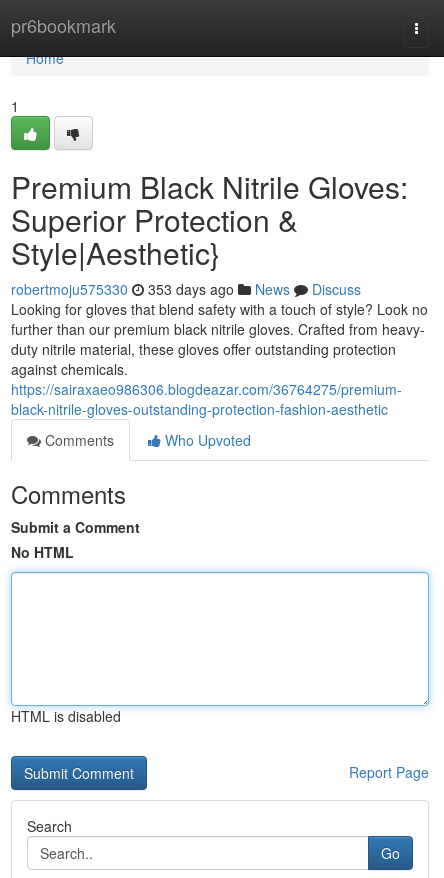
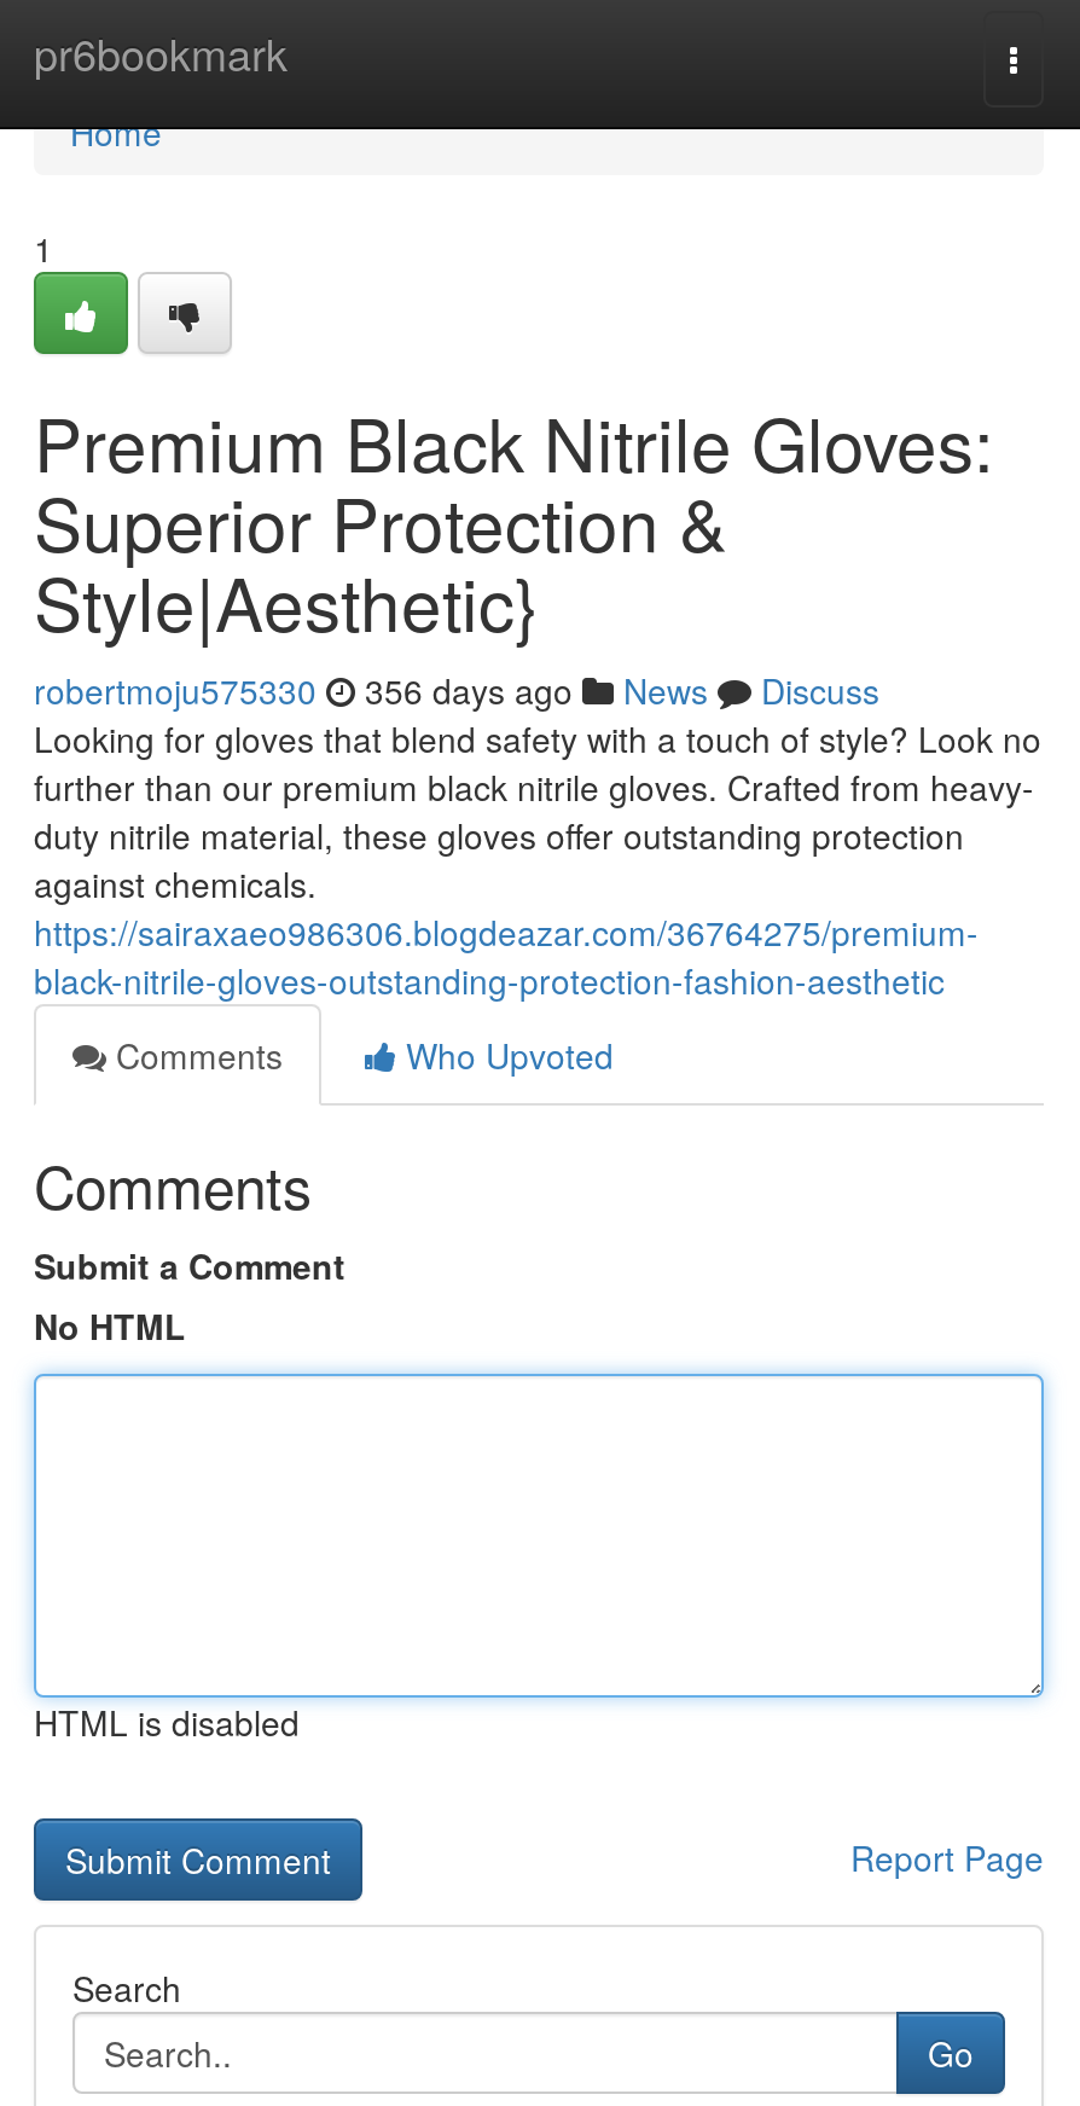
- robertmoju575330 353 days ago News Discuss
+ robertmoju575330 356 days ago News Discuss
